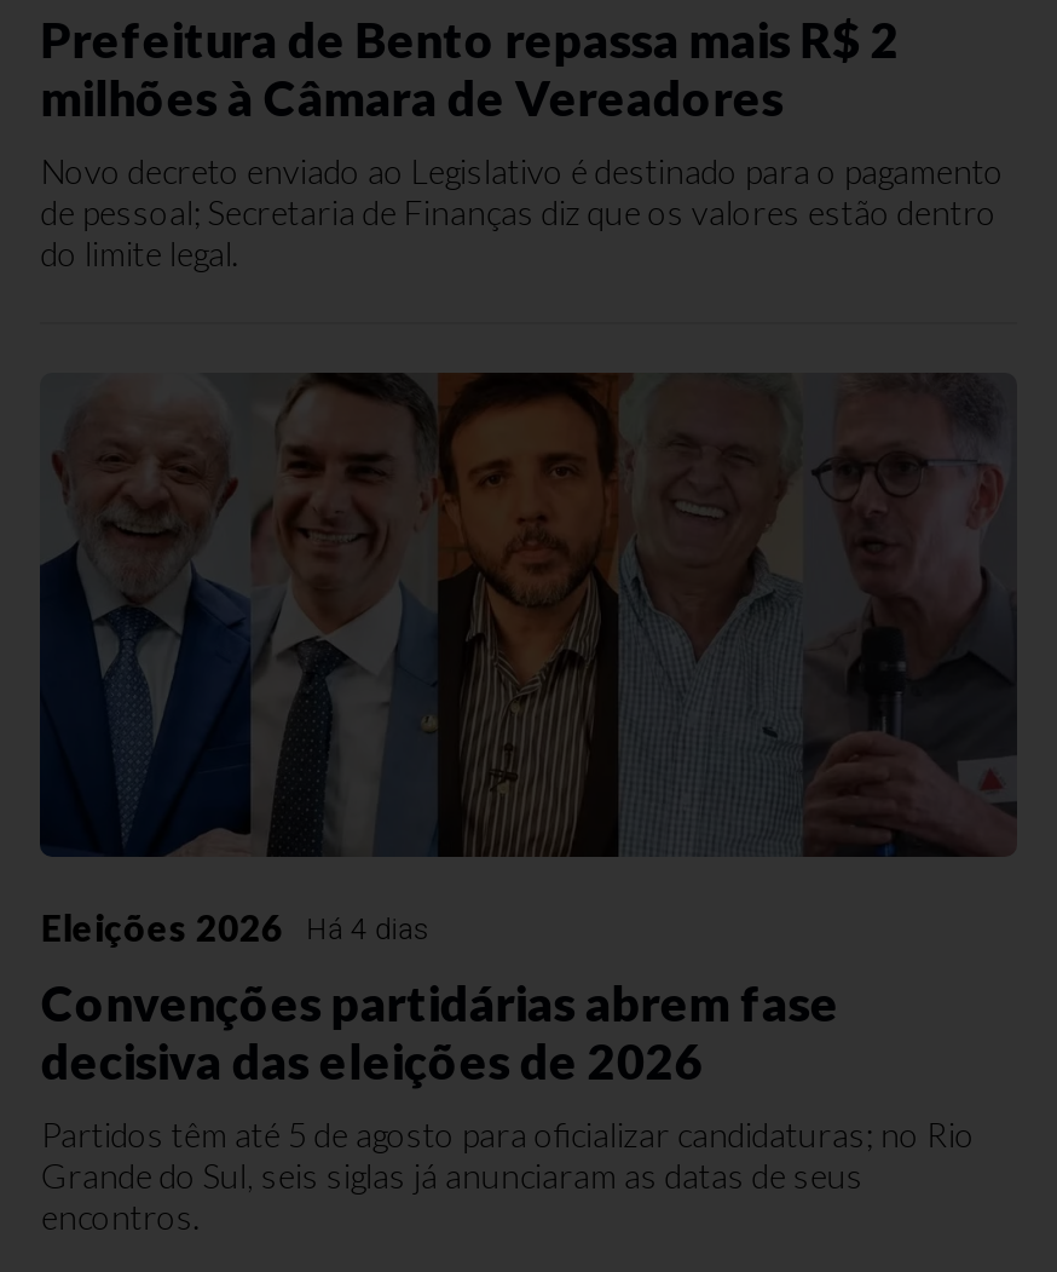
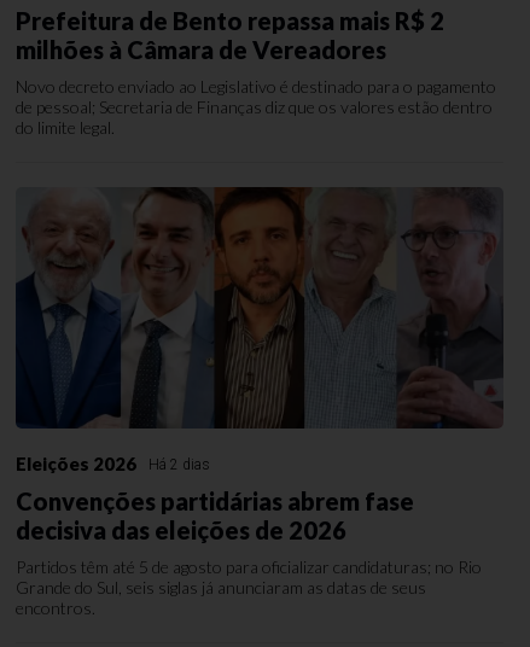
- Eleições 2026 Há 4 dias
+ Eleições 2026 Há 2 dias
